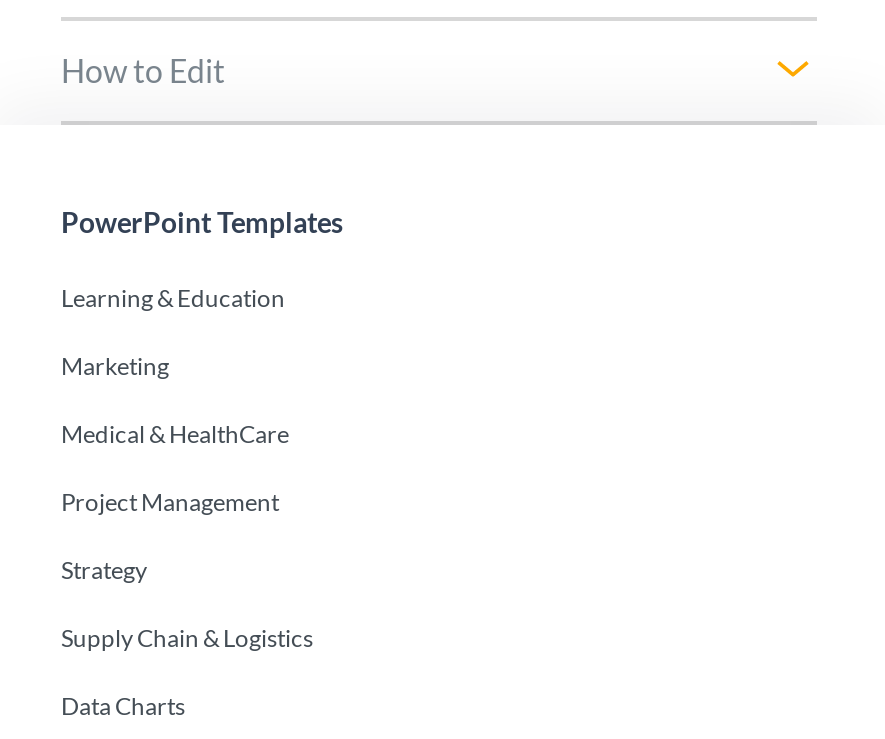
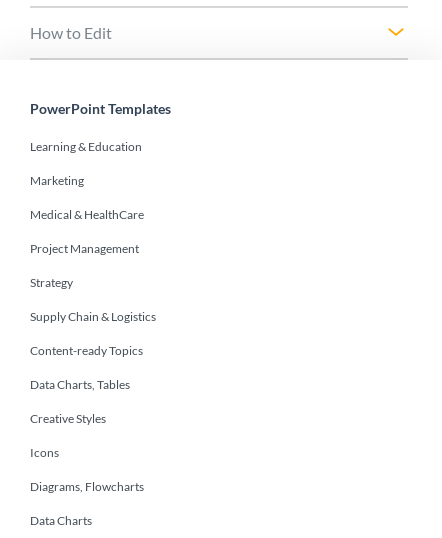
+ Content-ready Topics
+ Data Charts, Tables
+ Creative Styles
+ Icons
+ Diagrams, Flowcharts
